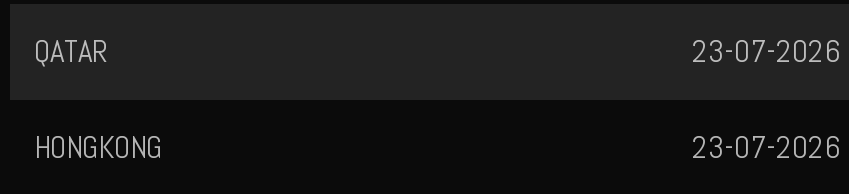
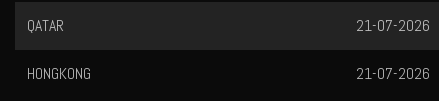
- 23-07-2026
+ 21-07-2026

- 23-07-2026
+ 21-07-2026
